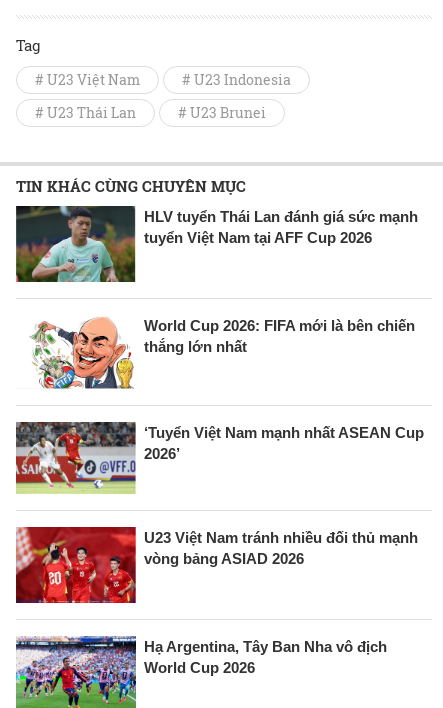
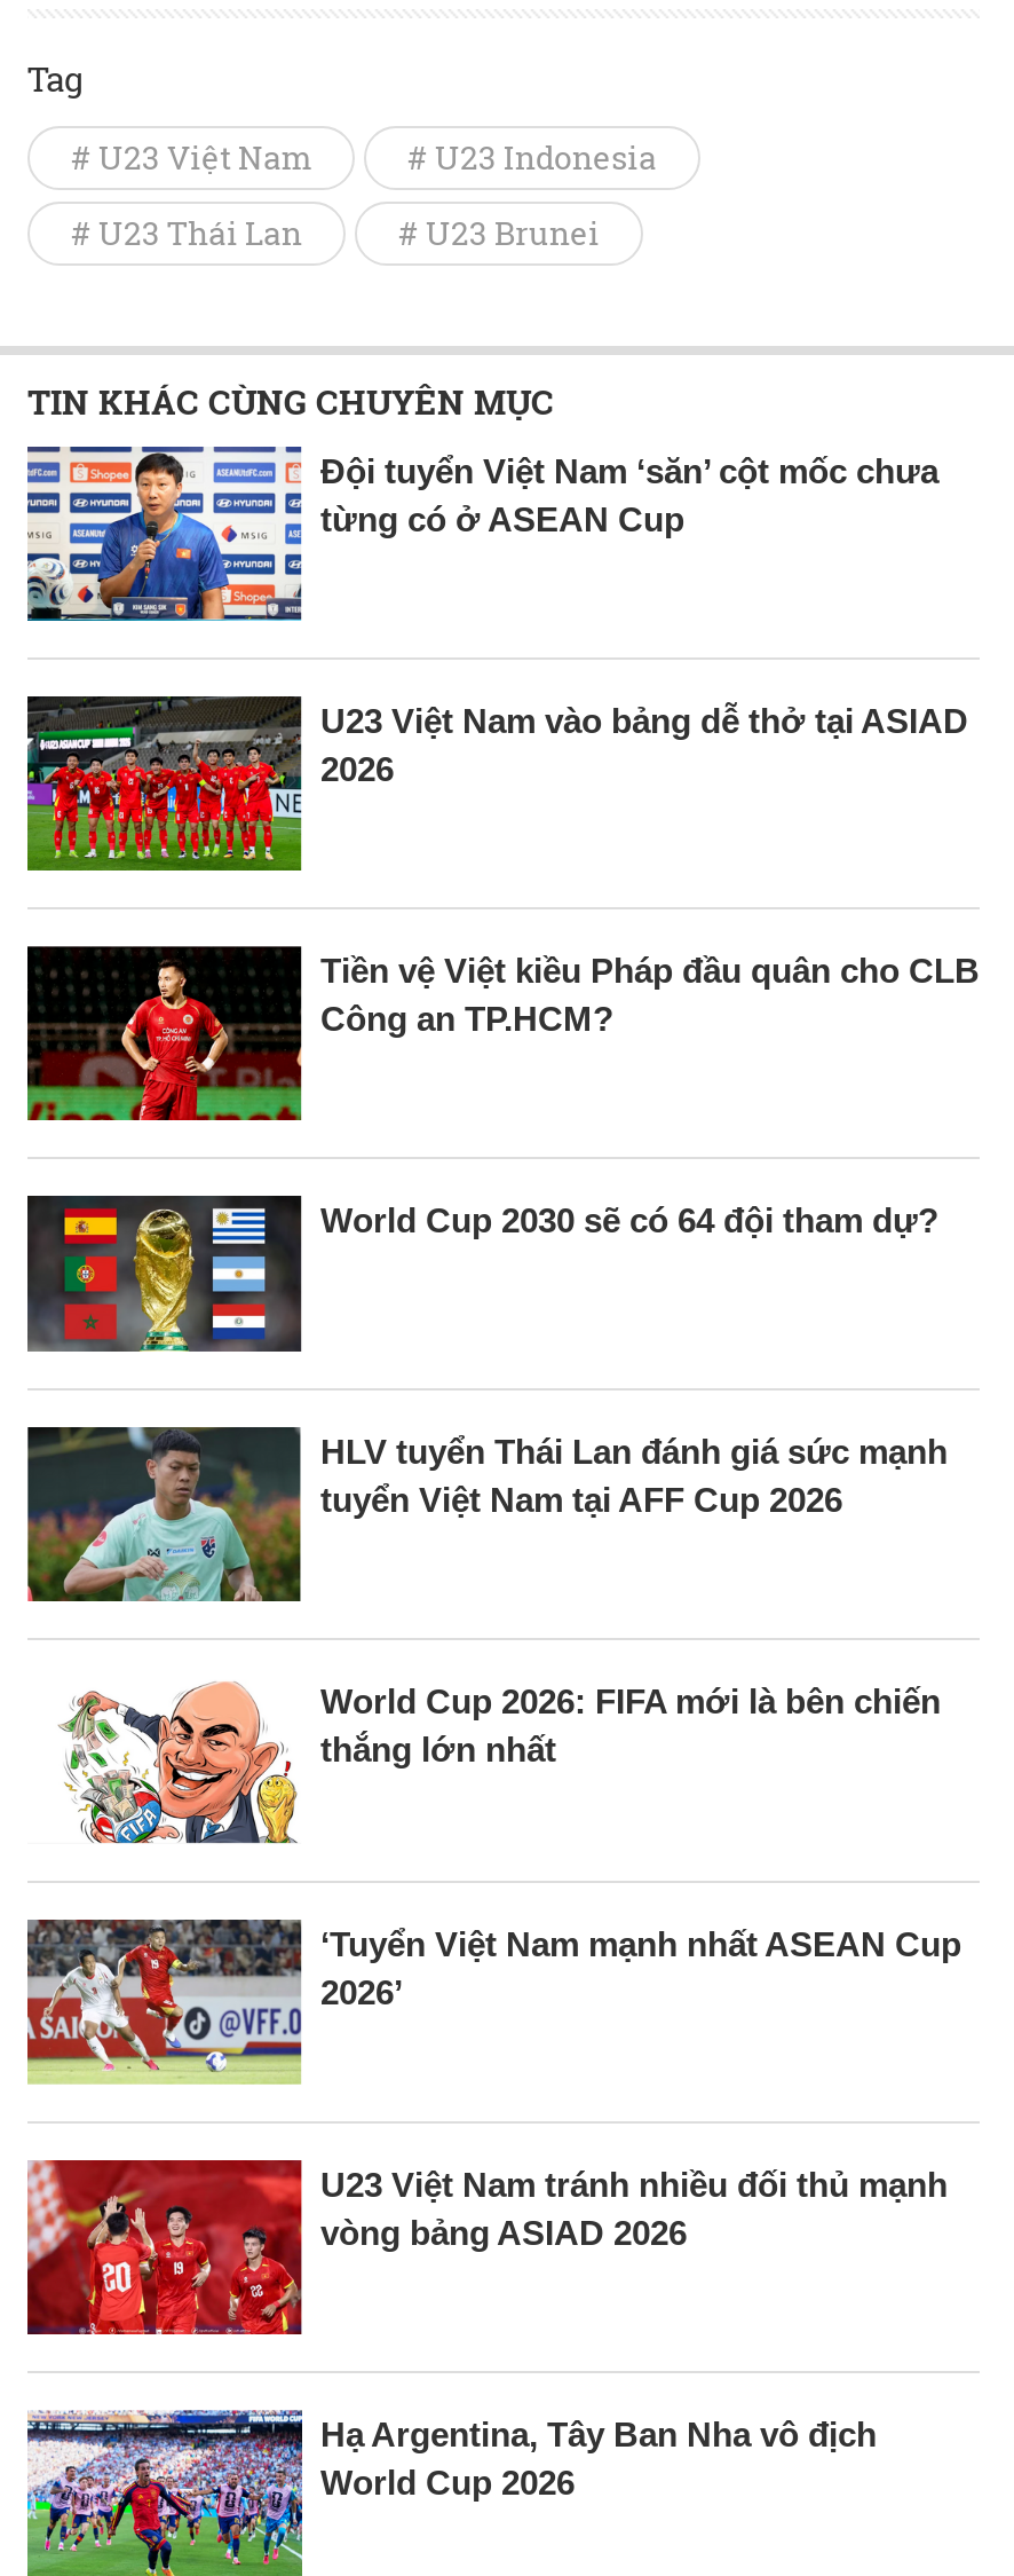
+ [image]
+ Đội tuyển Việt Nam ‘săn’ cột mốc chưa
+ từng có ở ASEAN Cup

+ [image]
+ U23 Việt Nam vào bảng dễ thở tại ASIAD
+ 2026

+ [image]
+ Tiền vệ Việt kiều Pháp đầu quân cho CLB
+ Công an TP.HCM?

+ [image]
+ World Cup 2030 sẽ có 64 đội tham dự?
